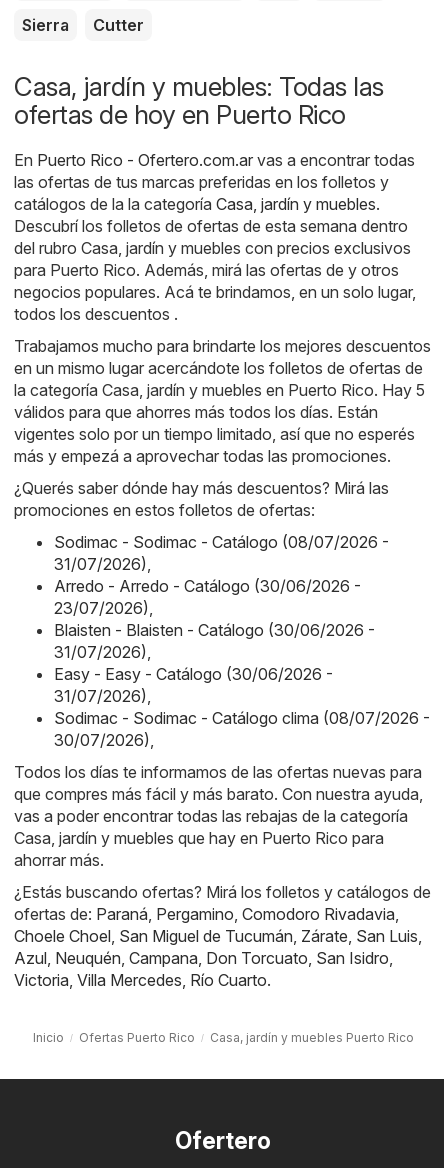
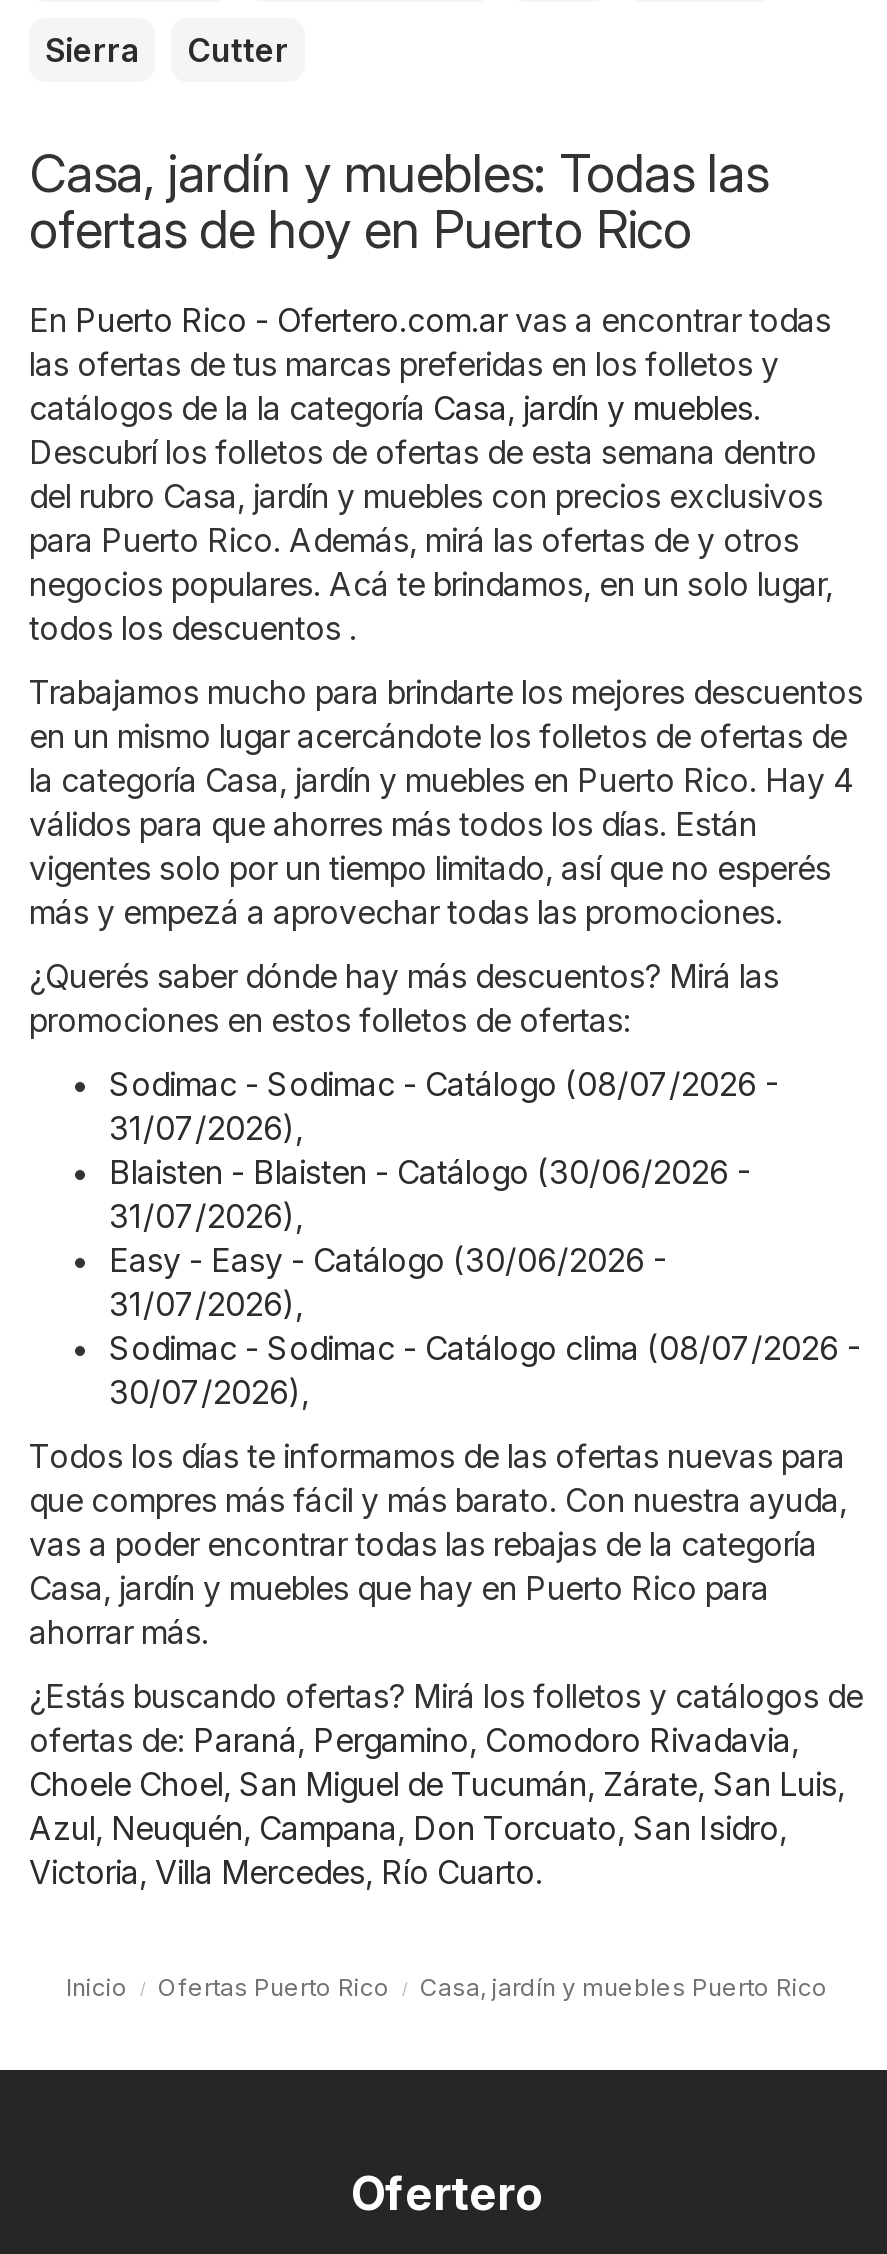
- la categoría Casa, jardín y muebles en Puerto Rico. Hay 5
+ la categoría Casa, jardín y muebles en Puerto Rico. Hay 4

- Arredo - Arredo - Catálogo (30/06/2026 -
- 23/07/2026),
